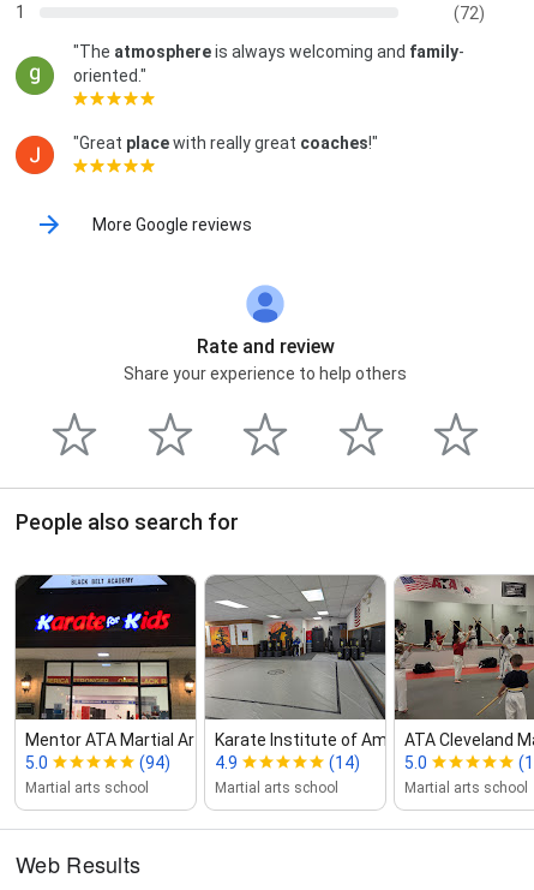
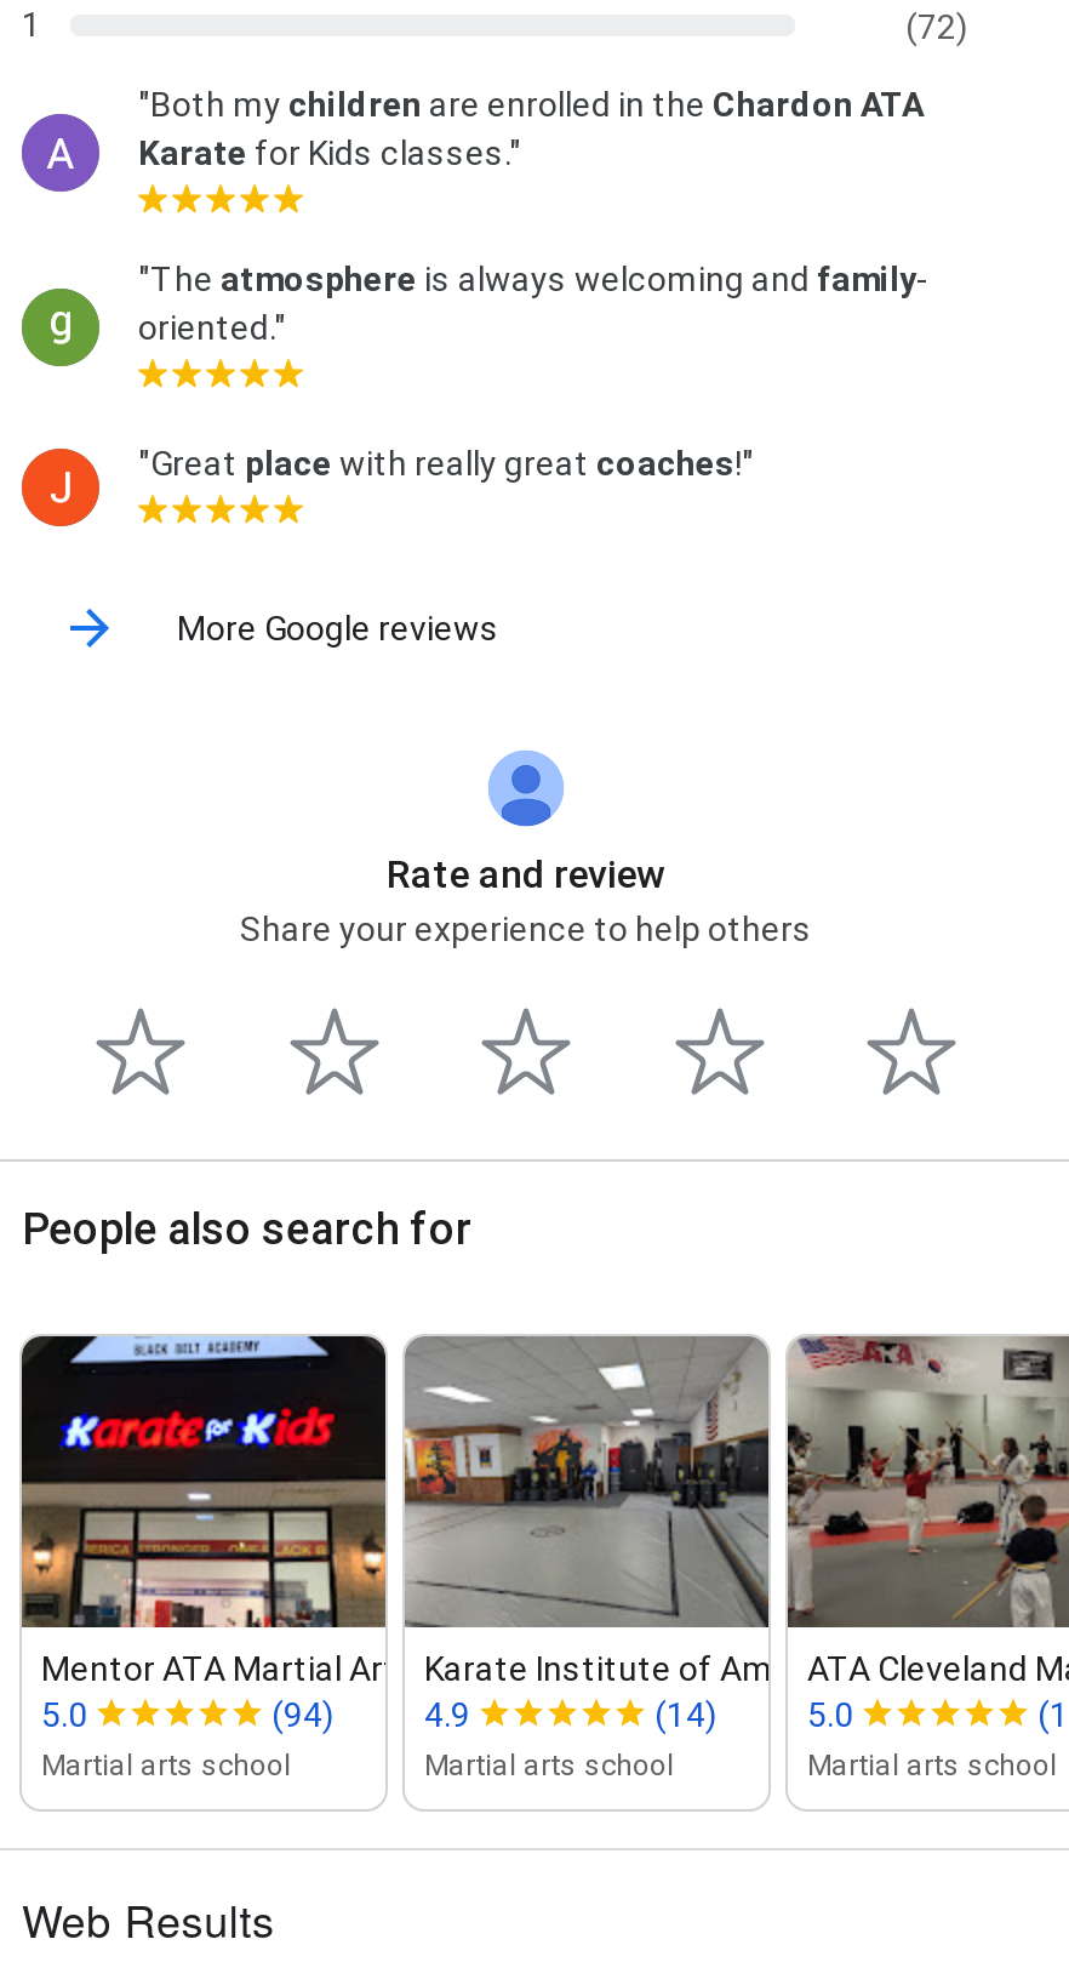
+ [image]
+ "Both my children are enrolled in the Chardon ATA
+ Karate for Kids classes."
